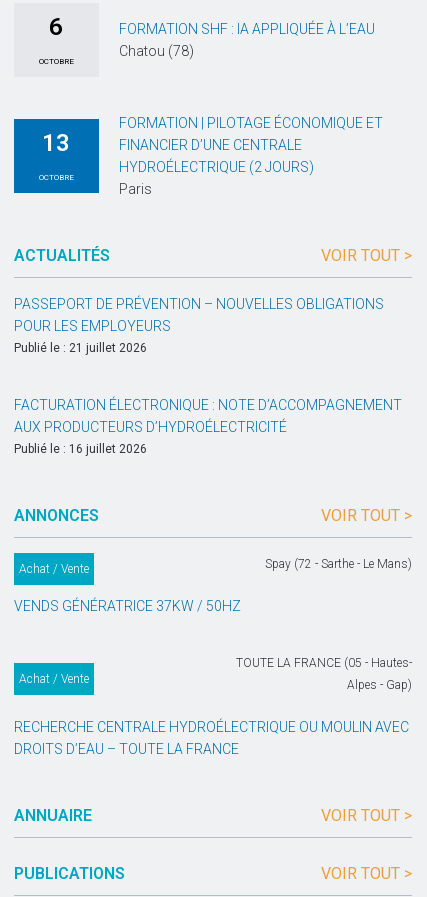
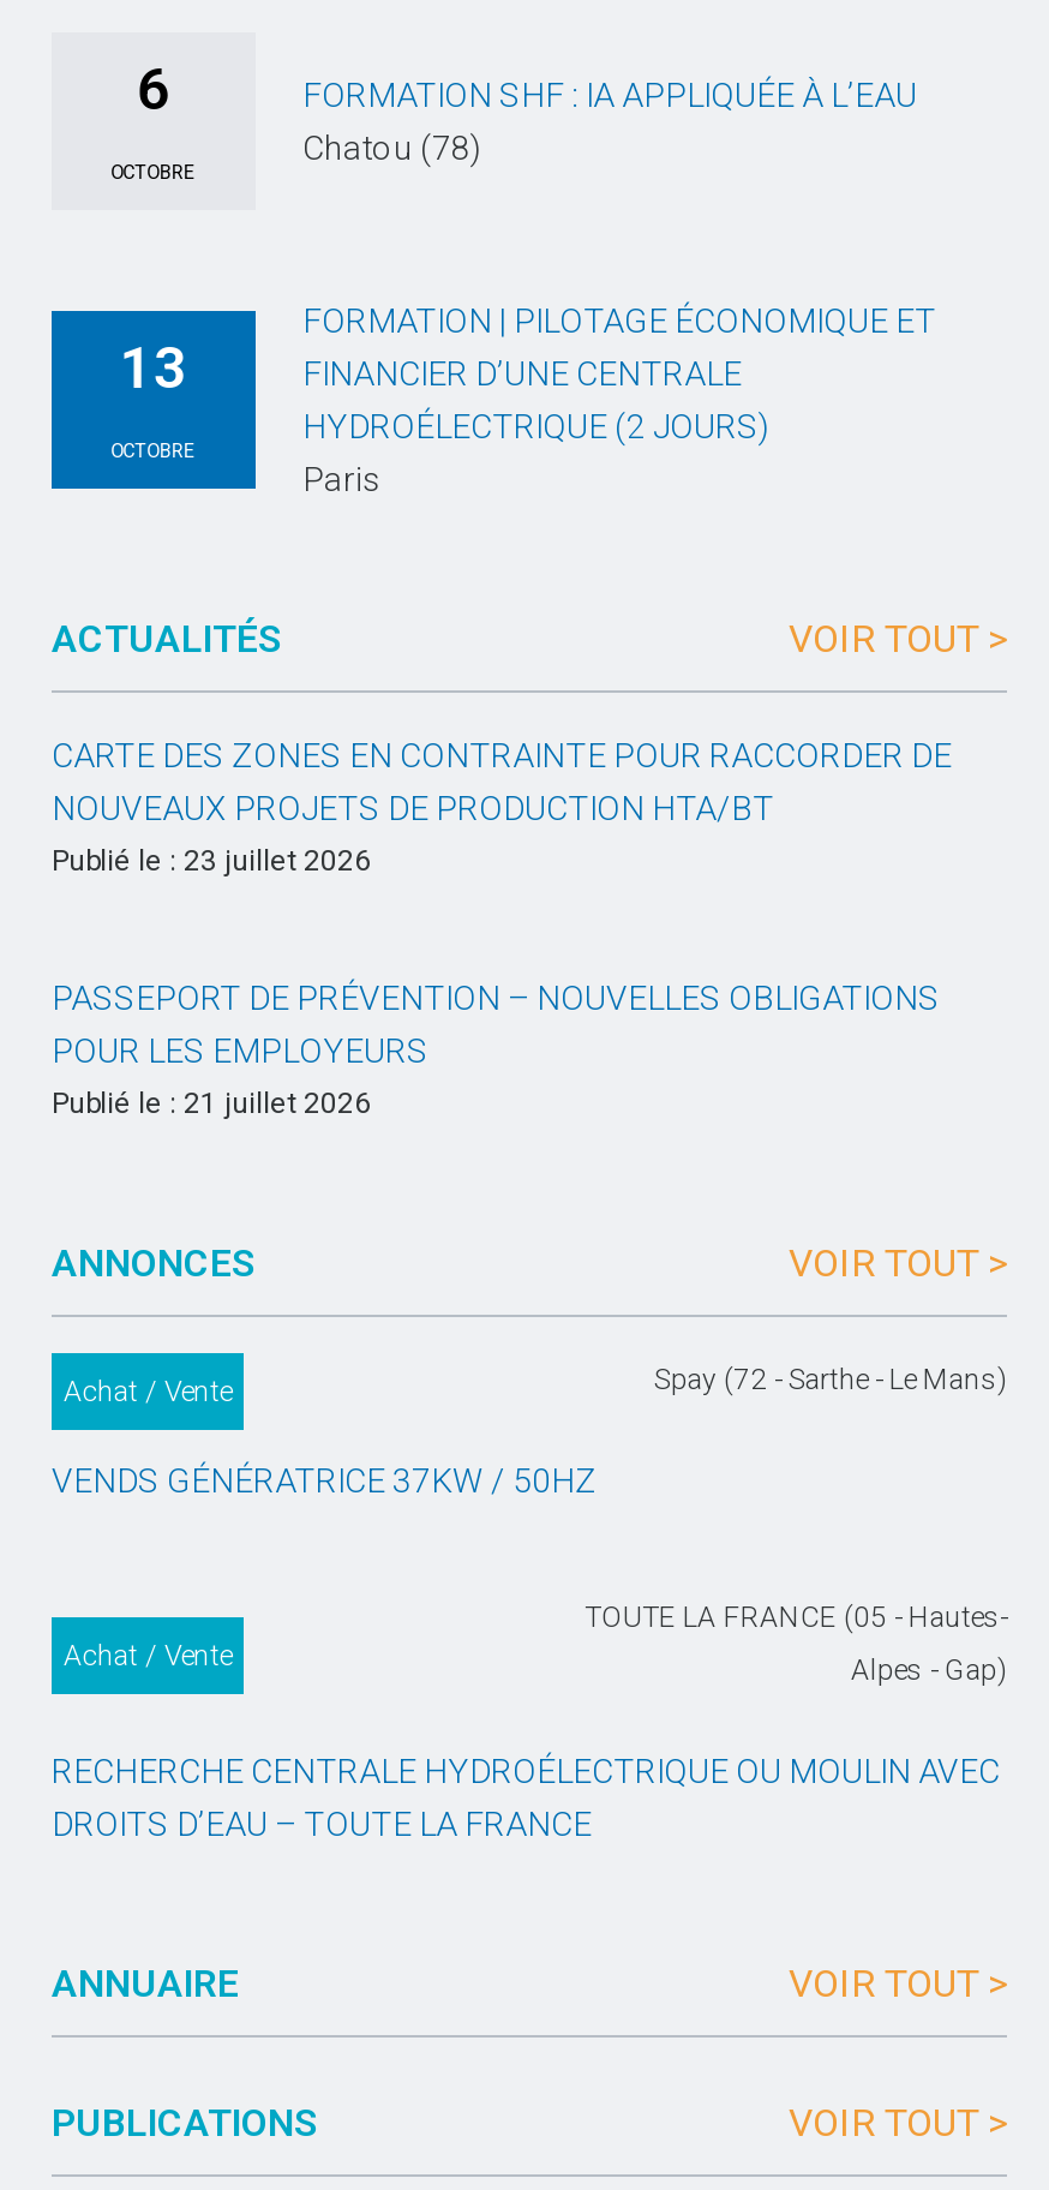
+ CARTE DES ZONES EN CONTRAINTE POUR RACCORDER DE
+ NOUVEAUX PROJETS DE PRODUCTION HTA/BT
+ Publié le : 23 juillet 2026

moved down: PASSEPORT DE PRÉVENTION – NOUVELLES OBLIGATIONS | POUR LES EMPLOYEURS | Publié le : 21 juillet 2026

- FACTURATION ÉLECTRONIQUE : NOTE D’ACCOMPAGNEMENT
- AUX PRODUCTEURS D’HYDROÉLECTRICITÉ
- Publié le : 16 juillet 2026
